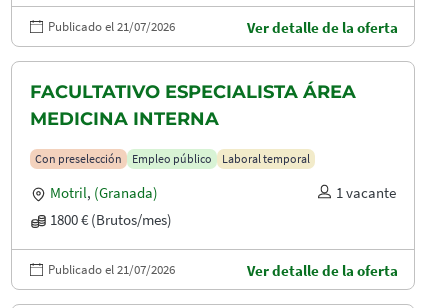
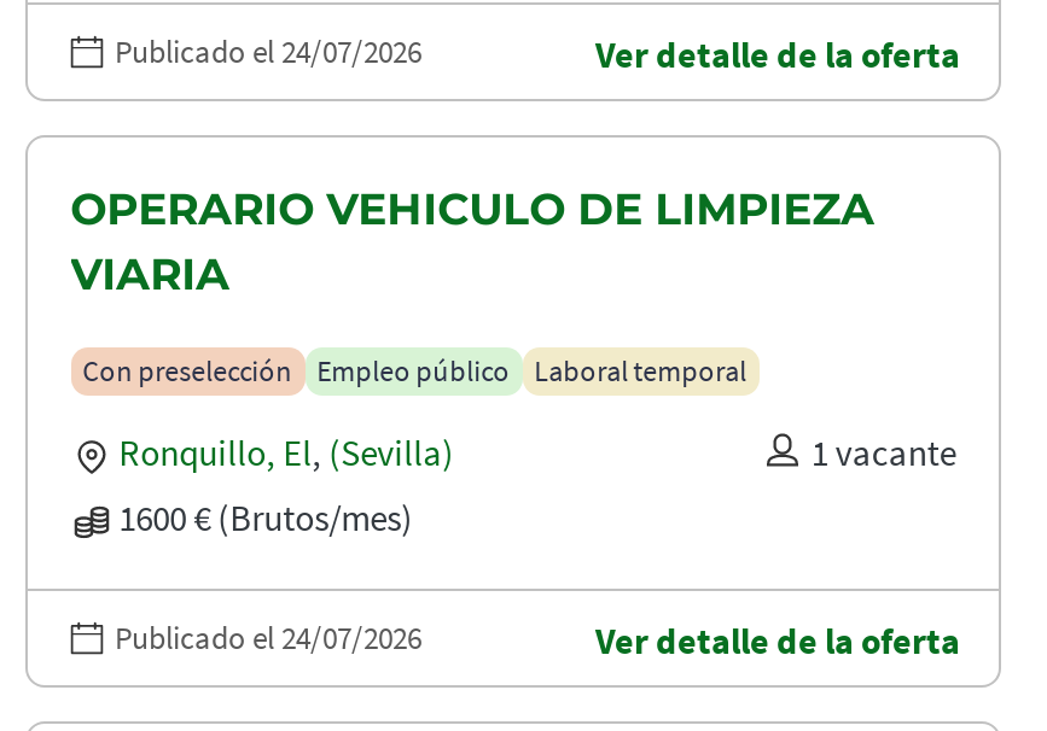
- Publicado el 21/07/2026
+ Publicado el 24/07/2026

- FACULTATIVO ESPECIALISTA ÁREA
- MEDICINA INTERNA
+ OPERARIO VEHICULO DE LIMPIEZA
+ VIARIA

- Motril, (Granada)
+ Ronquillo, El, (Sevilla)

- 1800 € (Brutos/mes)
+ 1600 € (Brutos/mes)

- Publicado el 21/07/2026
+ Publicado el 24/07/2026
